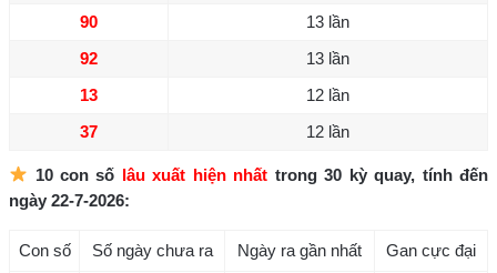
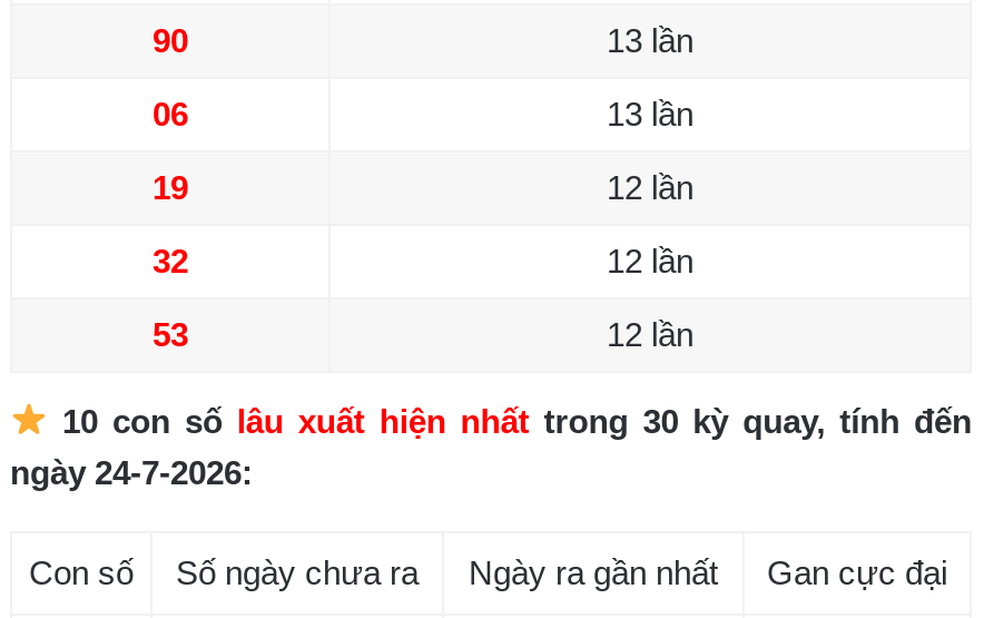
- 92
+ 06

- 13
+ 19

- 37
+ 32
+ 12 lần
+ 53

- ngày 22-7-2026:
+ ngày 24-7-2026:
